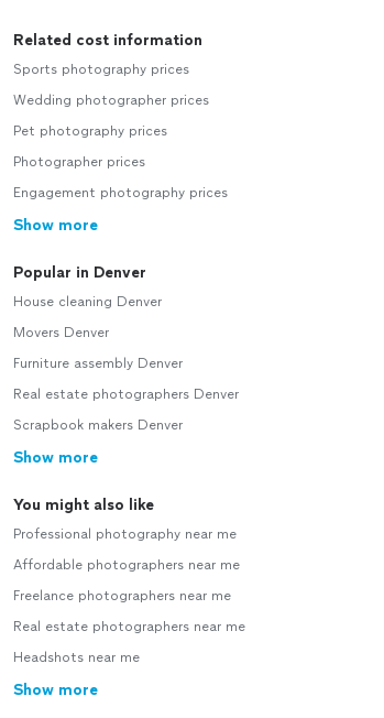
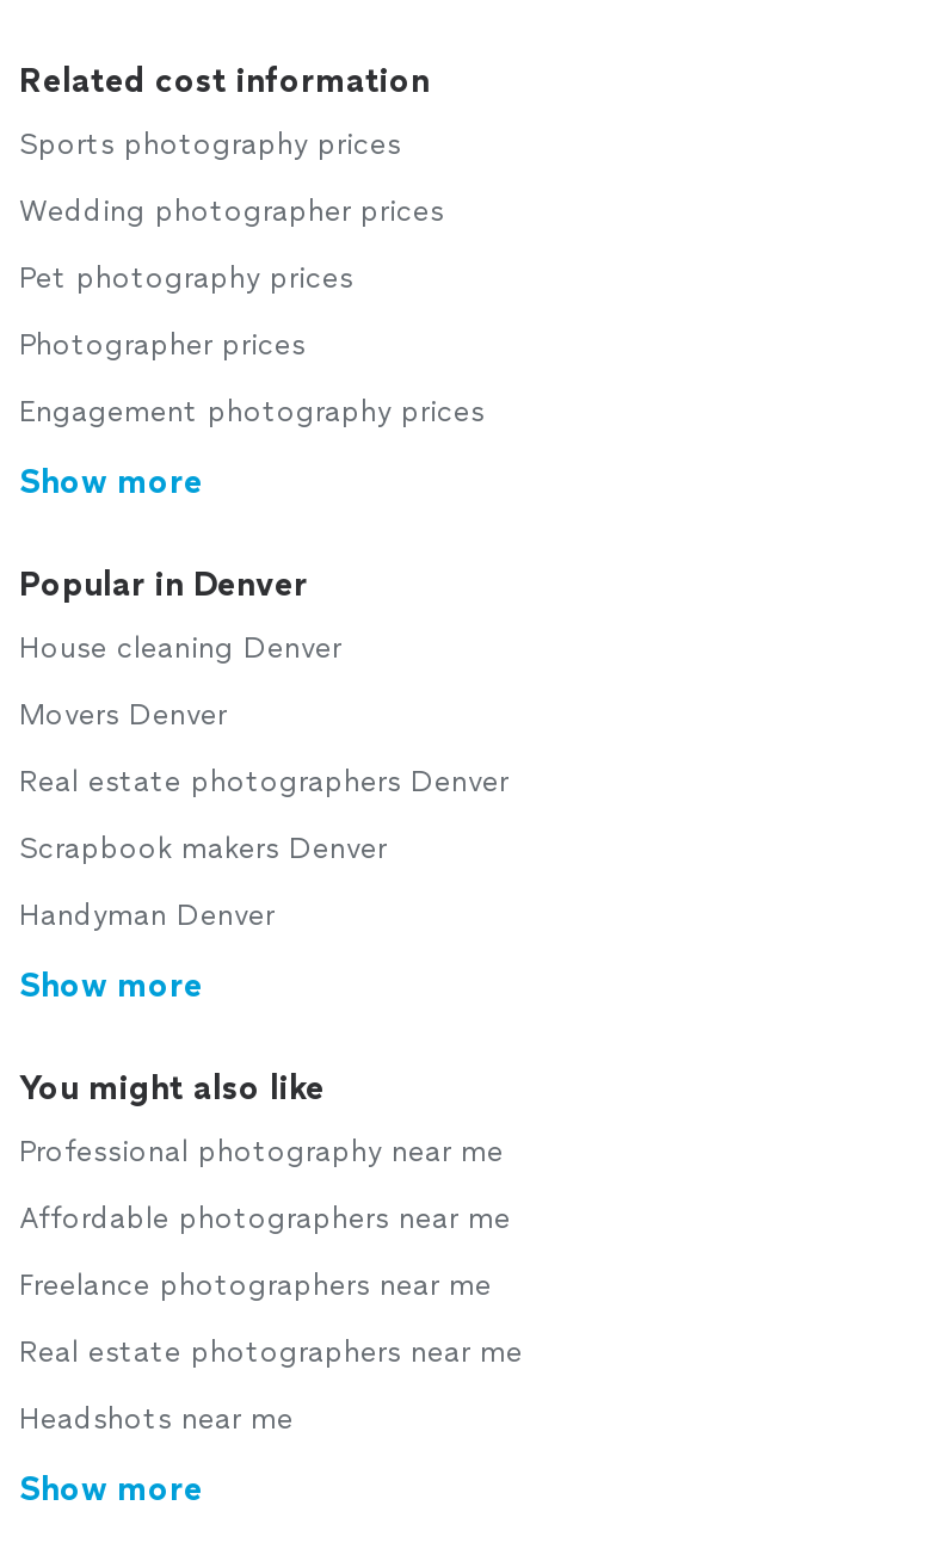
- Furniture assembly Denver

moved up: Real estate photographers Denver | Scrapbook makers Denver

+ Handyman Denver
